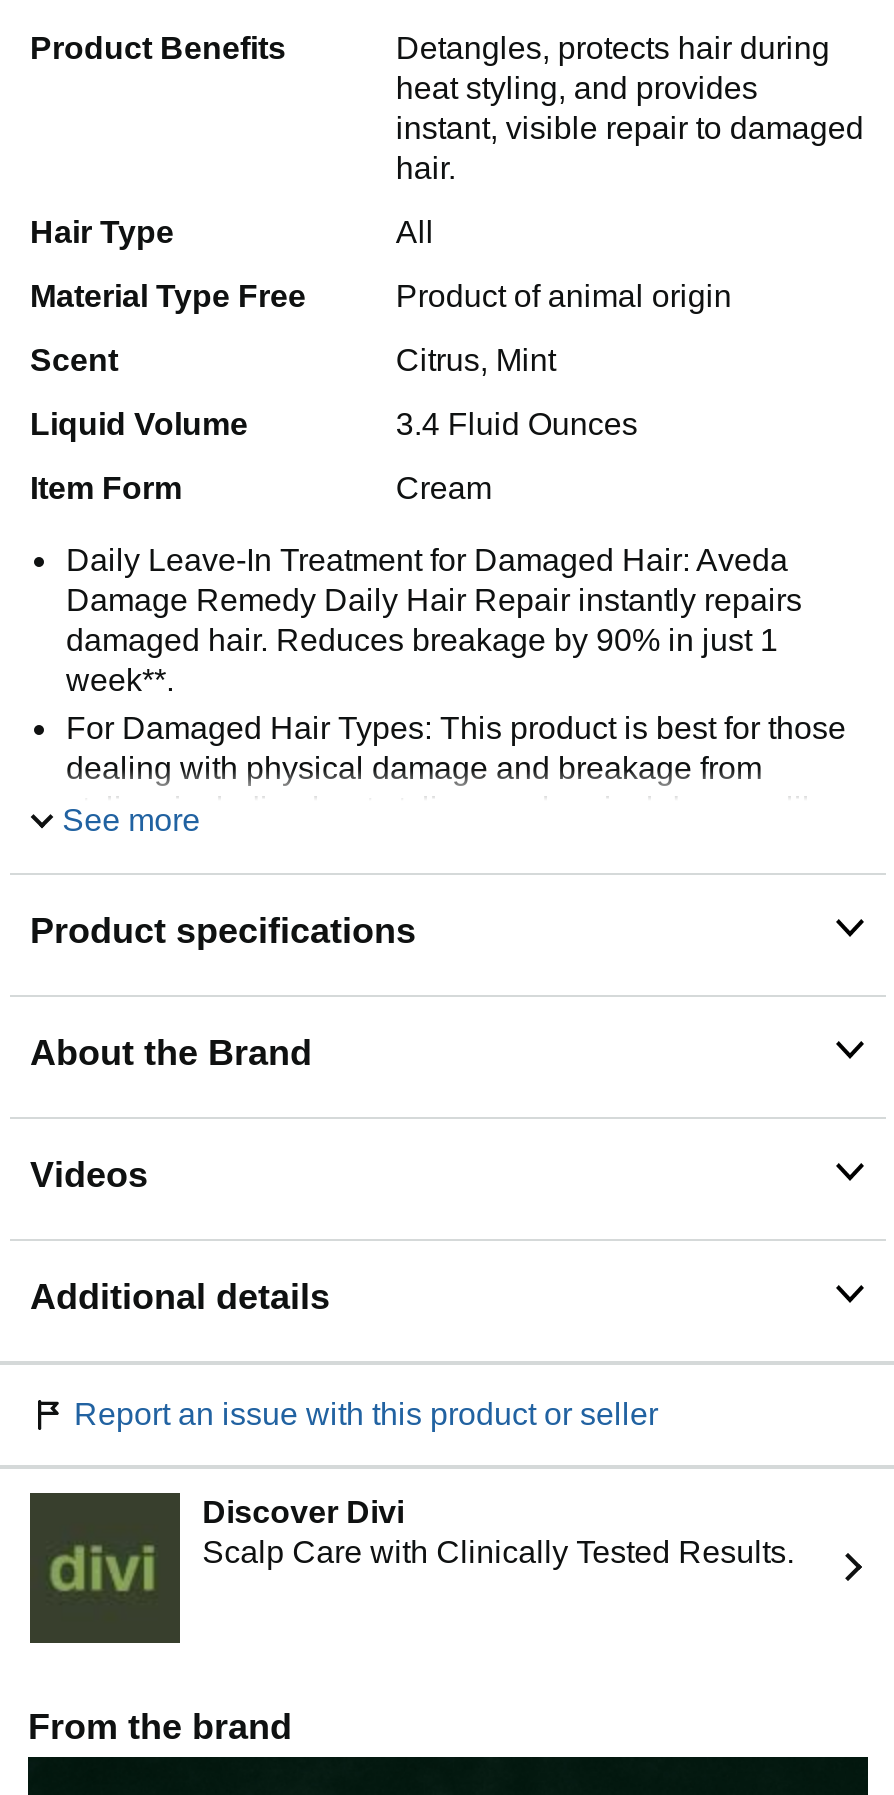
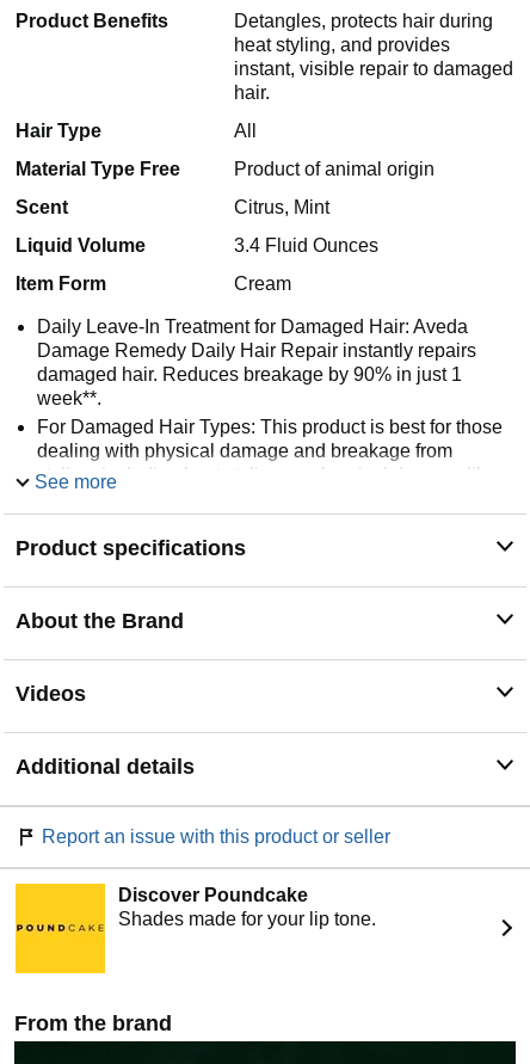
- [image]
- Discover Divi
- Scalp Care with Clinically Tested Results.
+ [image]
+ Discover Poundcake
+ Shades made for your lip tone.
